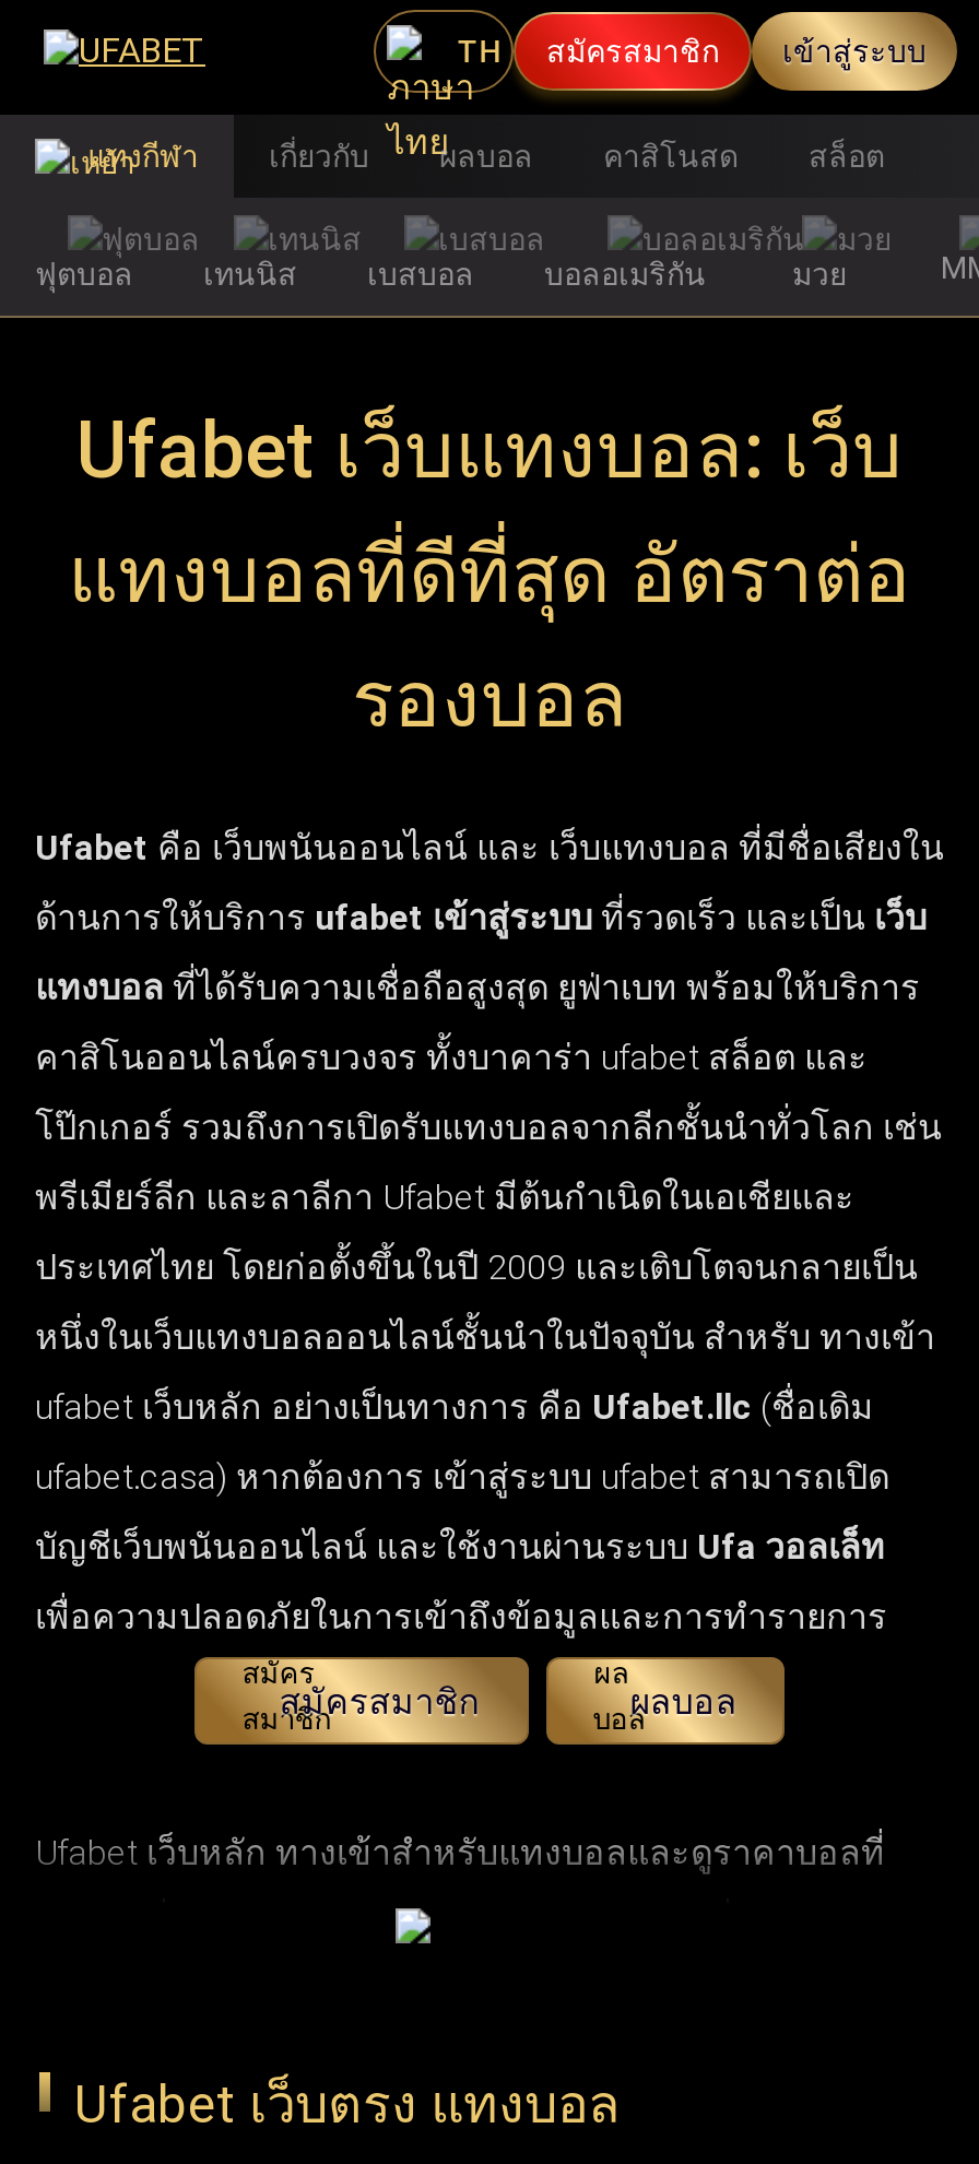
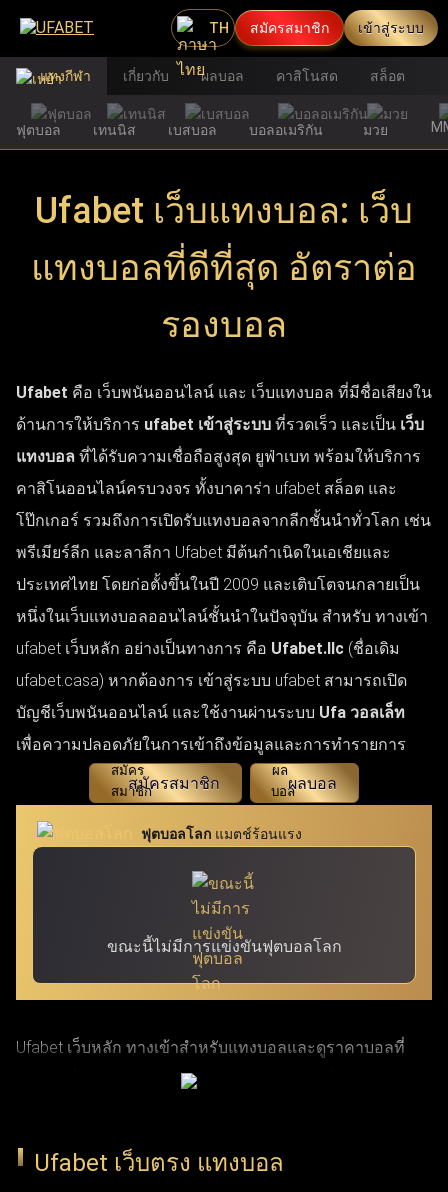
+ [image]
+ ฟุตบอลโลก แมตช์ร้อนแรง

+ ขณะนี้ไม่มีการแข่งขันฟุตบอลโลก
